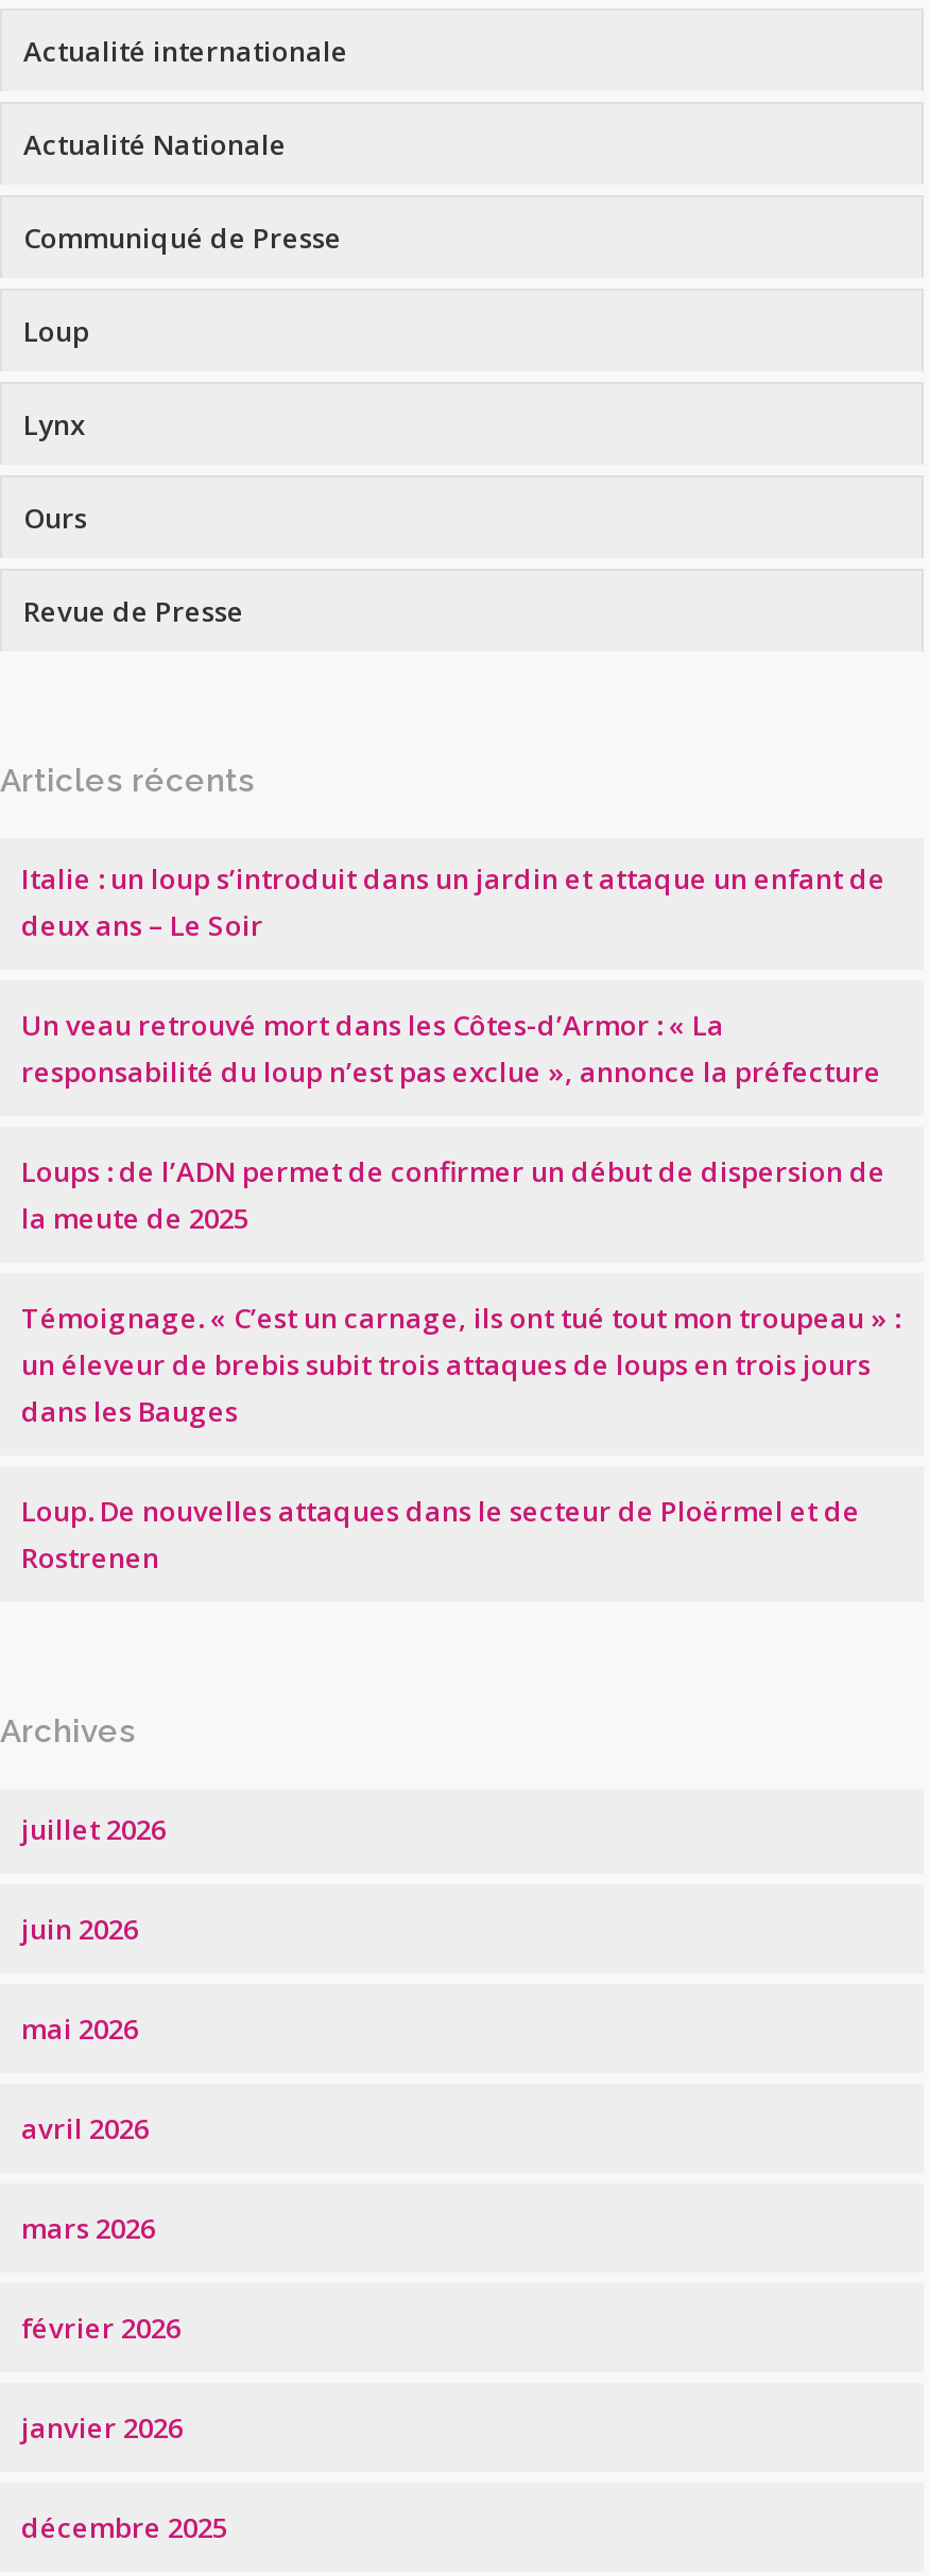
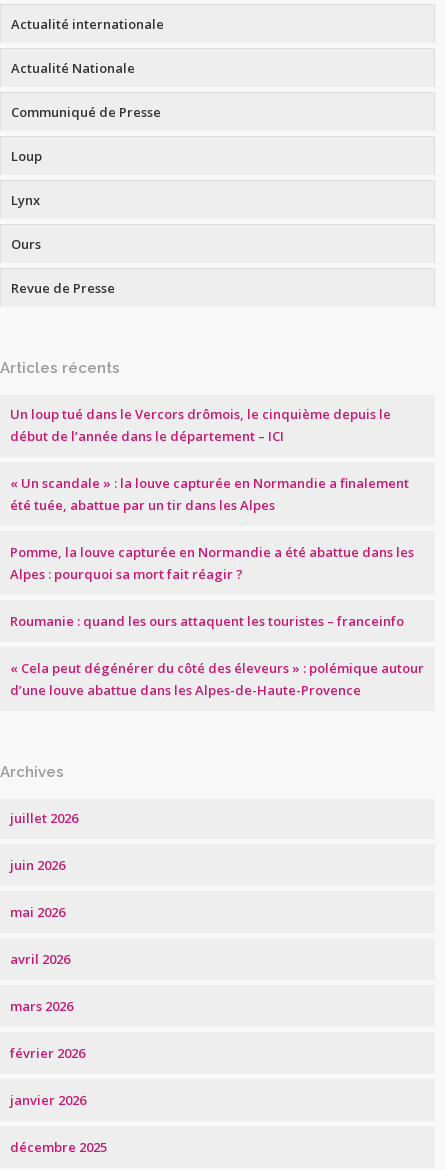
- Italie : un loup s’introduit dans un jardin et attaque un enfant de
- deux ans – Le Soir
+ Un loup tué dans le Vercors drômois, le cinquième depuis le
+ début de l’année dans le département – ICI

- Un veau retrouvé mort dans les Côtes-d’Armor : « La
- responsabilité du loup n’est pas exclue », annonce la préfecture
+ « Un scandale » : la louve capturée en Normandie a finalement
+ été tuée, abattue par un tir dans les Alpes

- Loups : de l’ADN permet de confirmer un début de dispersion de
- la meute de 2025
+ Pomme, la louve capturée en Normandie a été abattue dans les
+ Alpes : pourquoi sa mort fait réagir ?

- Témoignage. « C’est un carnage, ils ont tué tout mon troupeau » :
- un éleveur de brebis subit trois attaques de loups en trois jours
- dans les Bauges
+ Roumanie : quand les ours attaquent les touristes – franceinfo

- Loup. De nouvelles attaques dans le secteur de Ploërmel et de
- Rostrenen
+ « Cela peut dégénérer du côté des éleveurs » : polémique autour
+ d’une louve abattue dans les Alpes-de-Haute-Provence
